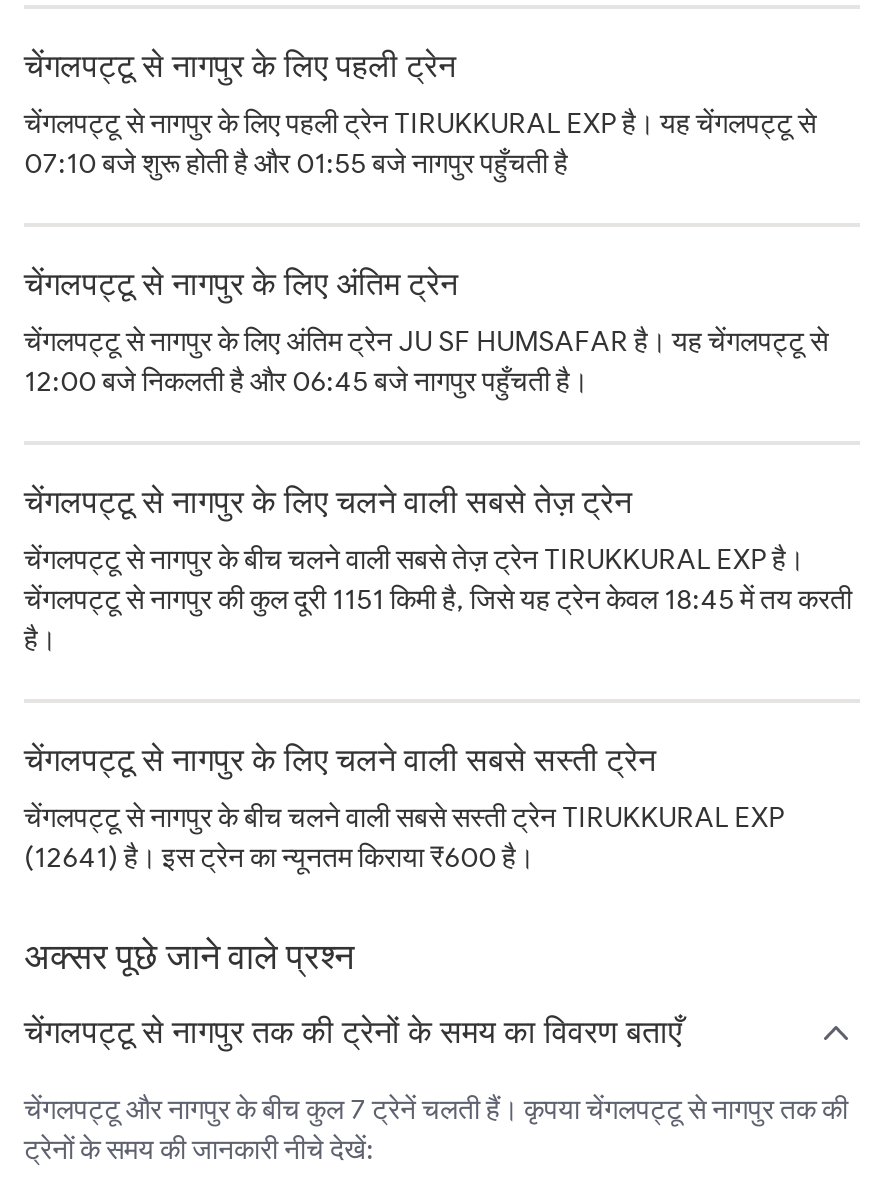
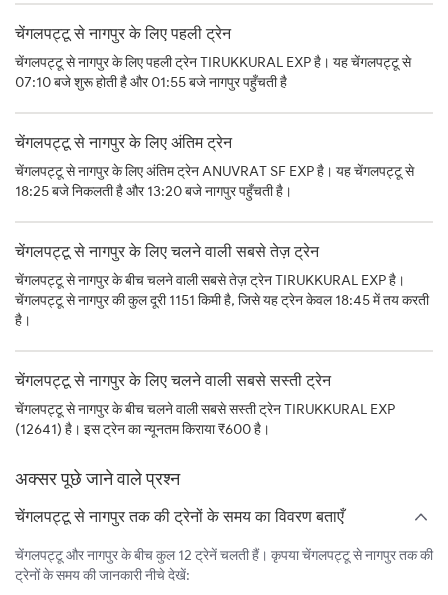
- चेंगलपट्टू से नागपुर के लिए अंतिम ट्रेन JU SF HUMSAFAR है। यह चेंगलपट्टू से
+ चेंगलपट्टू से नागपुर के लिए अंतिम ट्रेन ANUVRAT SF EXP है। यह चेंगलपट्टू से

- 12:00 बजे निकलती है और 06:45 बजे नागपुर पहुँचती है।
+ 18:25 बजे निकलती है और 13:20 बजे नागपुर पहुँचती है।

- चेंगलपट्टू और नागपुर के बीच कुल 7 ट्रेनें चलती हैं। कृपया चेंगलपट्टू से नागपुर तक की
+ चेंगलपट्टू और नागपुर के बीच कुल 12 ट्रेनें चलती हैं। कृपया चेंगलपट्टू से नागपुर तक की
